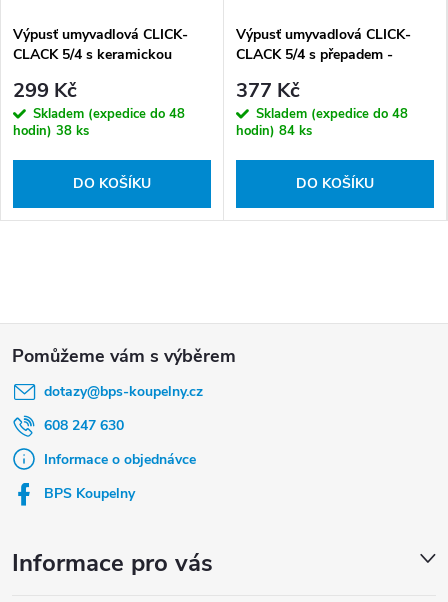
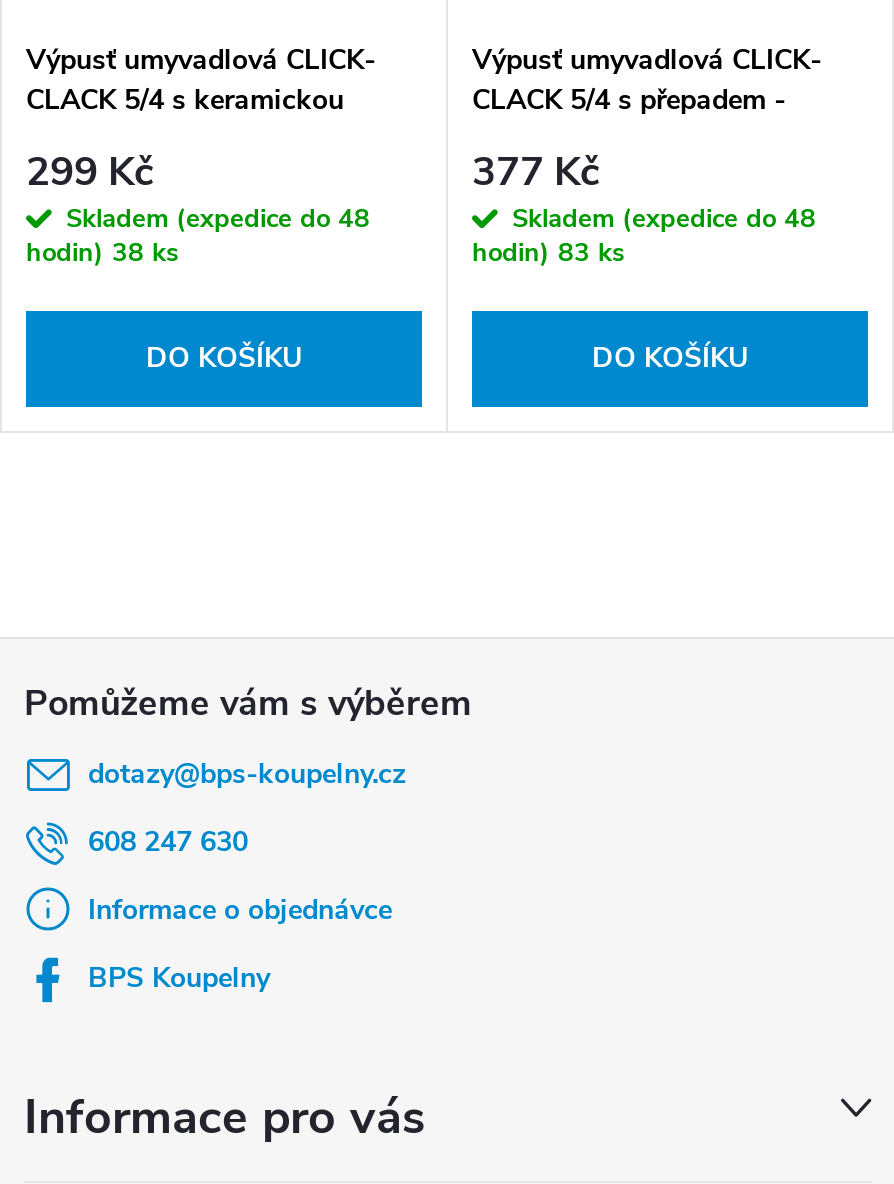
- hodin) 84 ks
+ hodin) 83 ks
